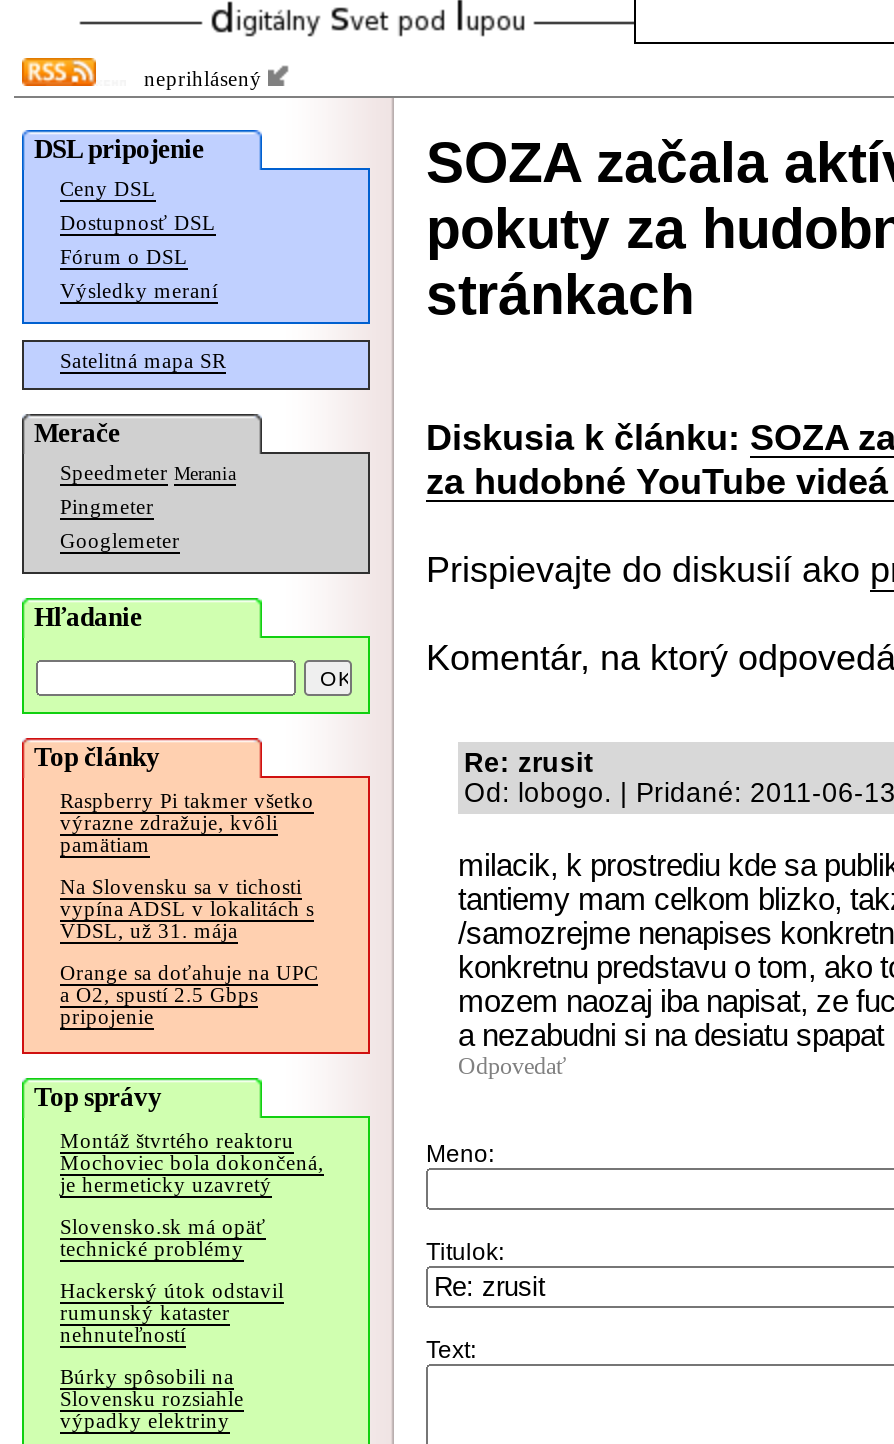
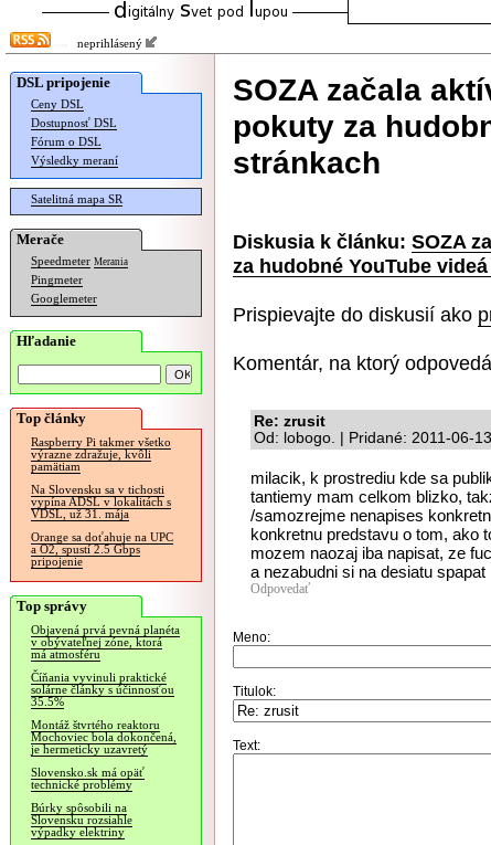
+ Objavená prvá pevná planéta
+ v obývateľnej zóne, ktorá
+ má atmosféru
+ Číňania vyvinuli praktické
+ solárne články s účinnosťou
+ 35.5%

moved down: Montáž štvrtého reaktoru | Mochoviec bola dokončená, | je hermeticky uzavretý | Slovensko.sk má opäť | technické problémy

- Hackerský útok odstavil
- rumunský kataster
- nehnuteľností
